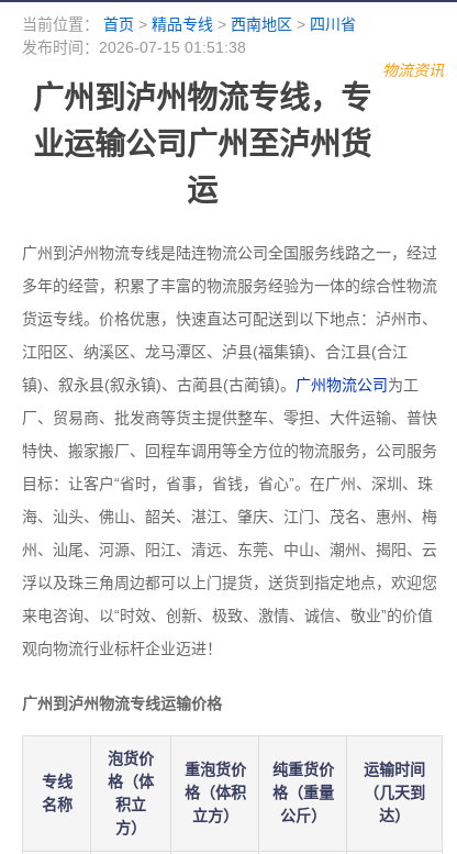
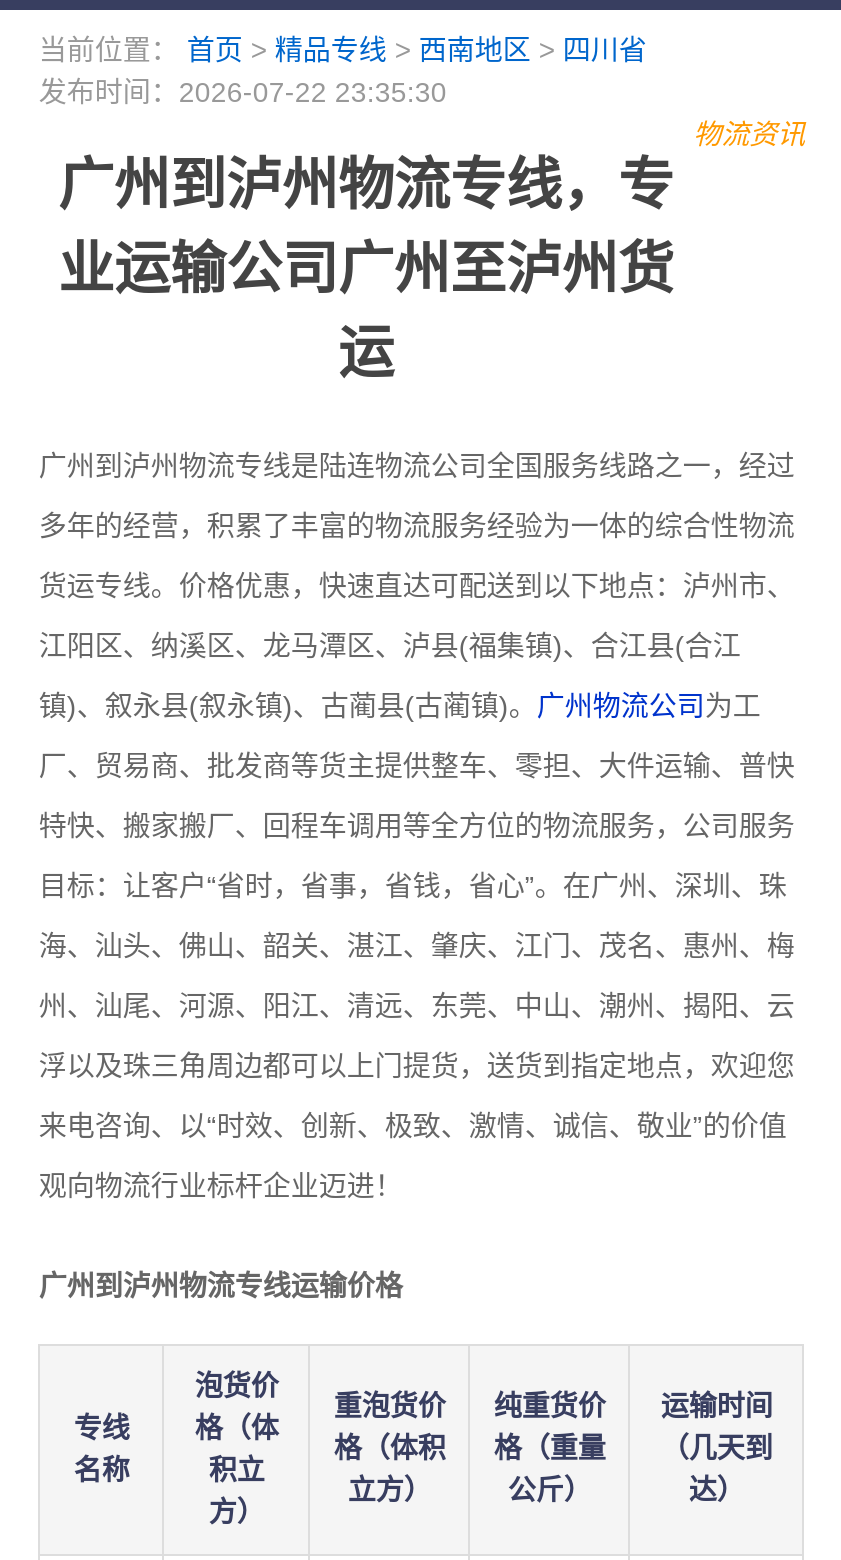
- 发布时间：2026-07-15 01:51:38
+ 发布时间：2026-07-22 23:35:30
